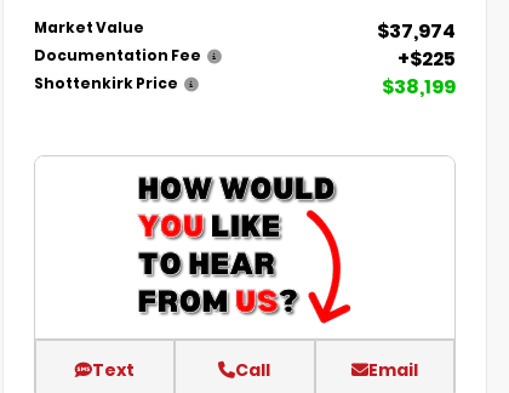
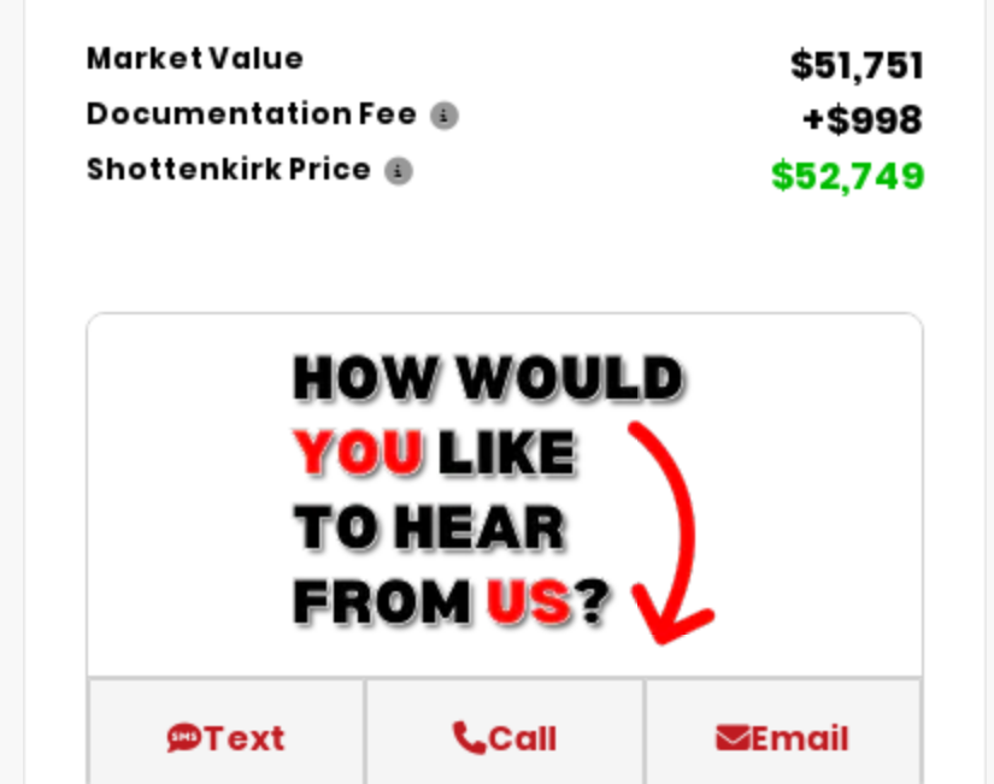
- $37,974
+ $51,751

- +$225
+ +$998

- $38,199
+ $52,749
